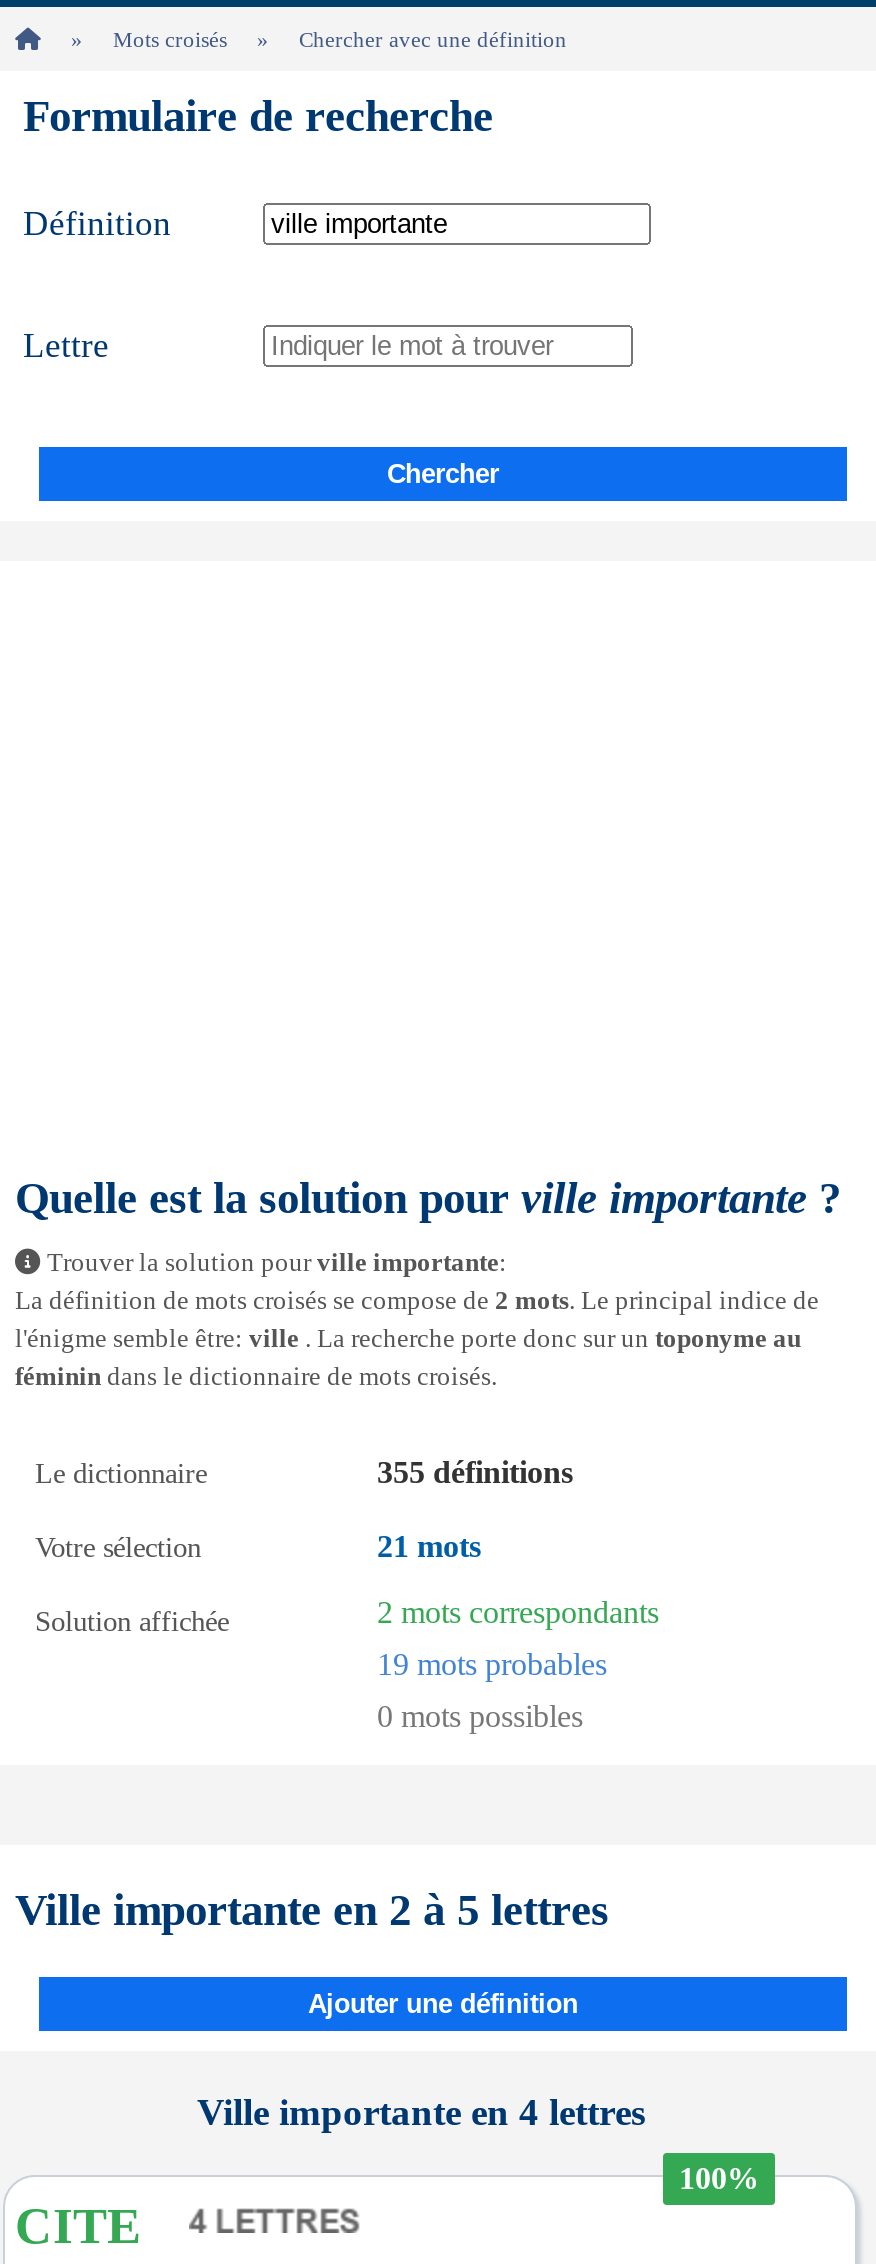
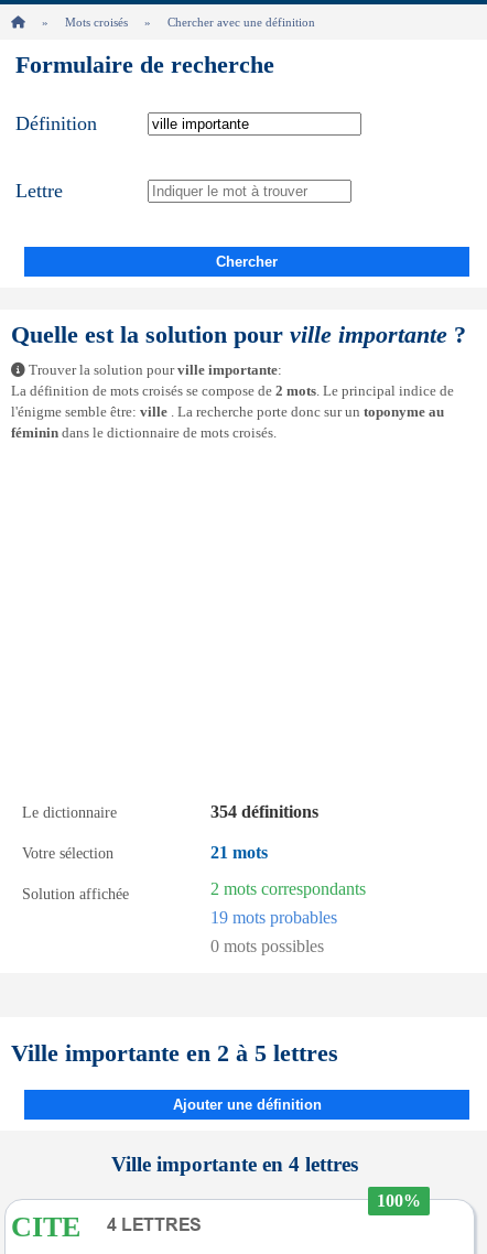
moved up: Quelle est la solution pour ville importante? | Trouver la solution pour ville importante: | La définition de mots croisés se compose de 2 mots. Le principal indice de | l'énigme semble être: ville. La recherche porte donc sur un toponyme au | féminin dans le dictionnaire de mots croisés.

- 355 définitions
+ 354 définitions
